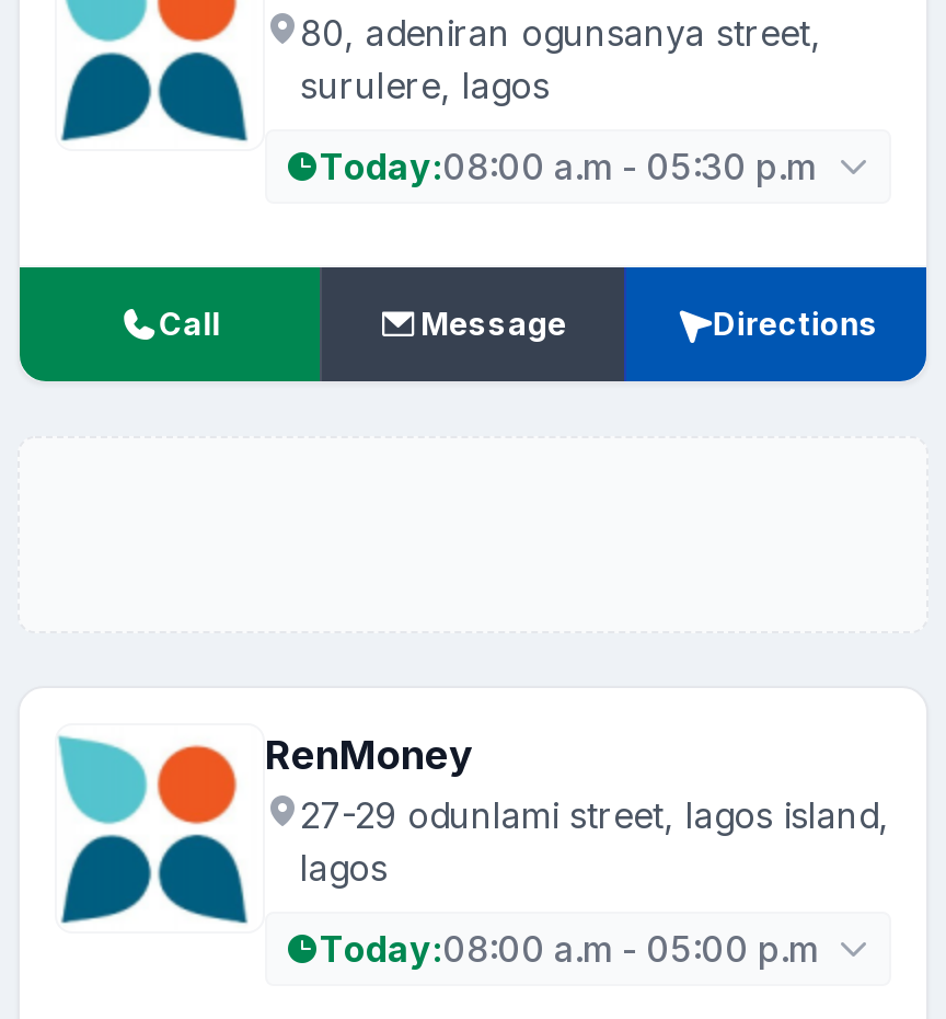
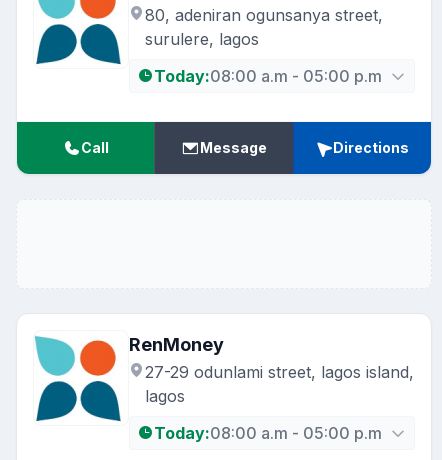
- Today:08:00 a.m - 05:30 p.m
+ Today:08:00 a.m - 05:00 p.m
